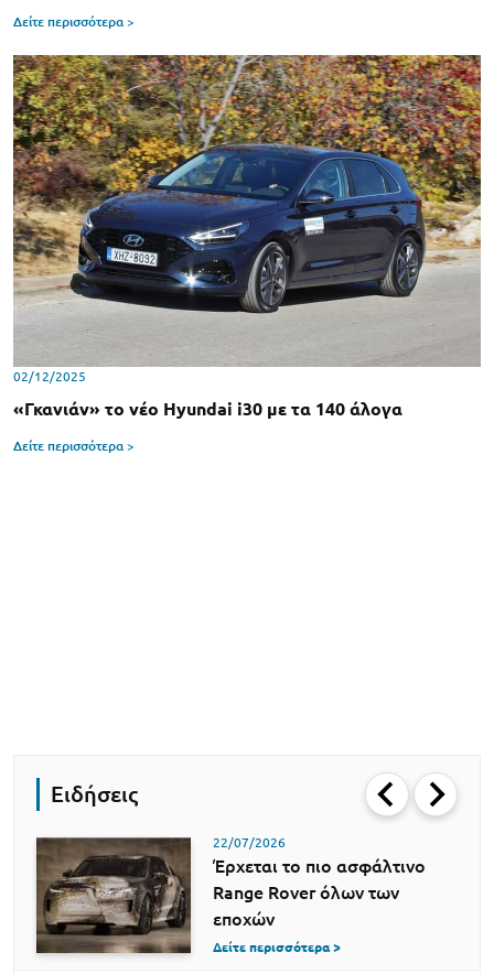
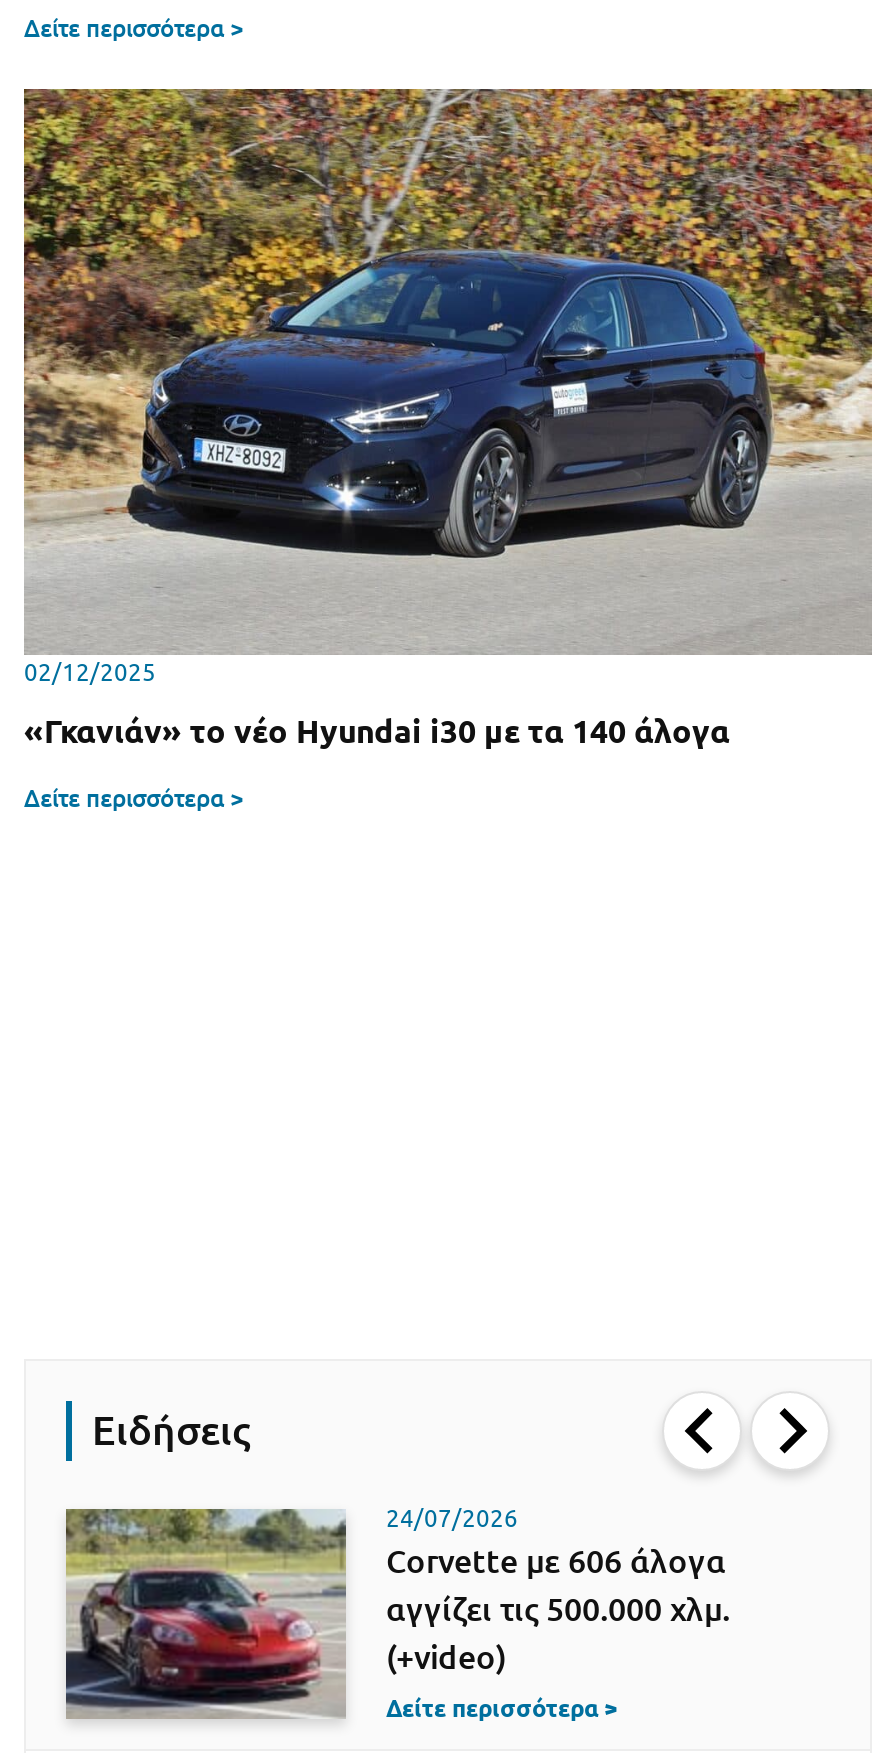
- [image]
- 22/07/2026
- Έρχεται το πιο ασφάλτινο
- Range Rover όλων των
- εποχών
+ [image]
+ 24/07/2026
+ Corvette με 606 άλογα
+ αγγίζει τις 500.000 χλμ.
+ (+video)
